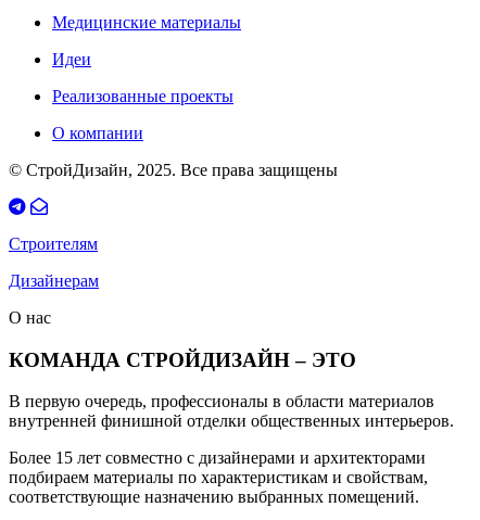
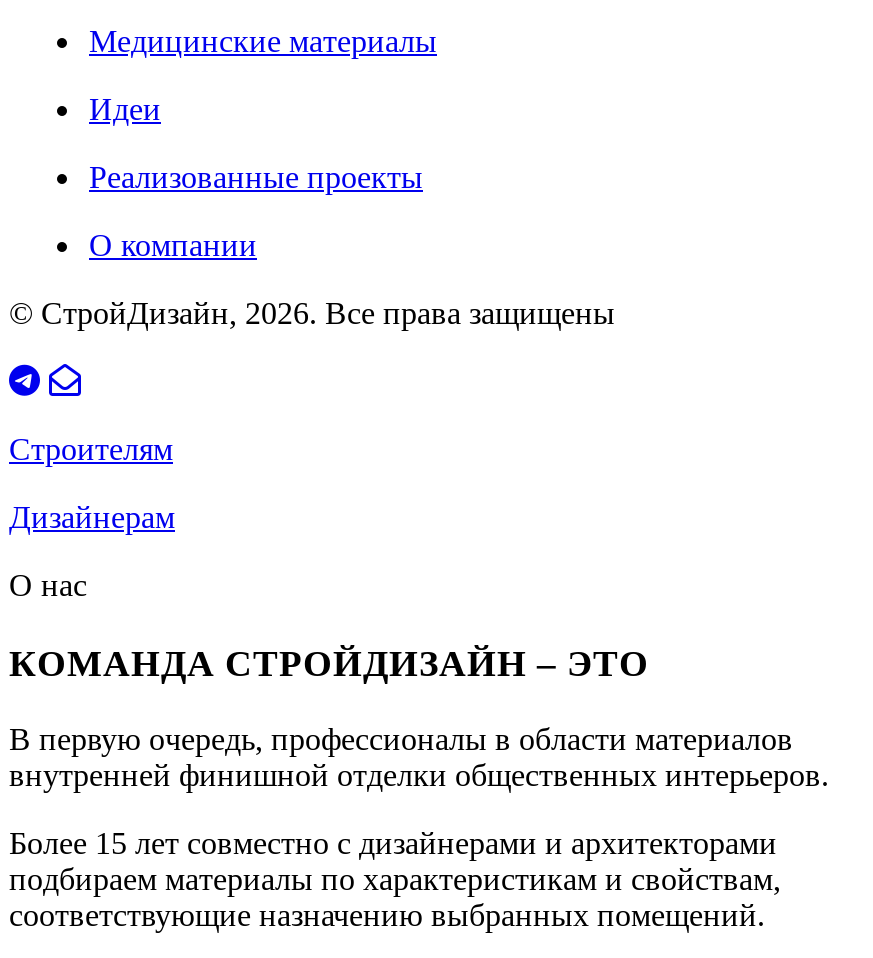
- © СтройДизайн, 2025. Все права защищены
+ © СтройДизайн, 2026. Все права защищены
